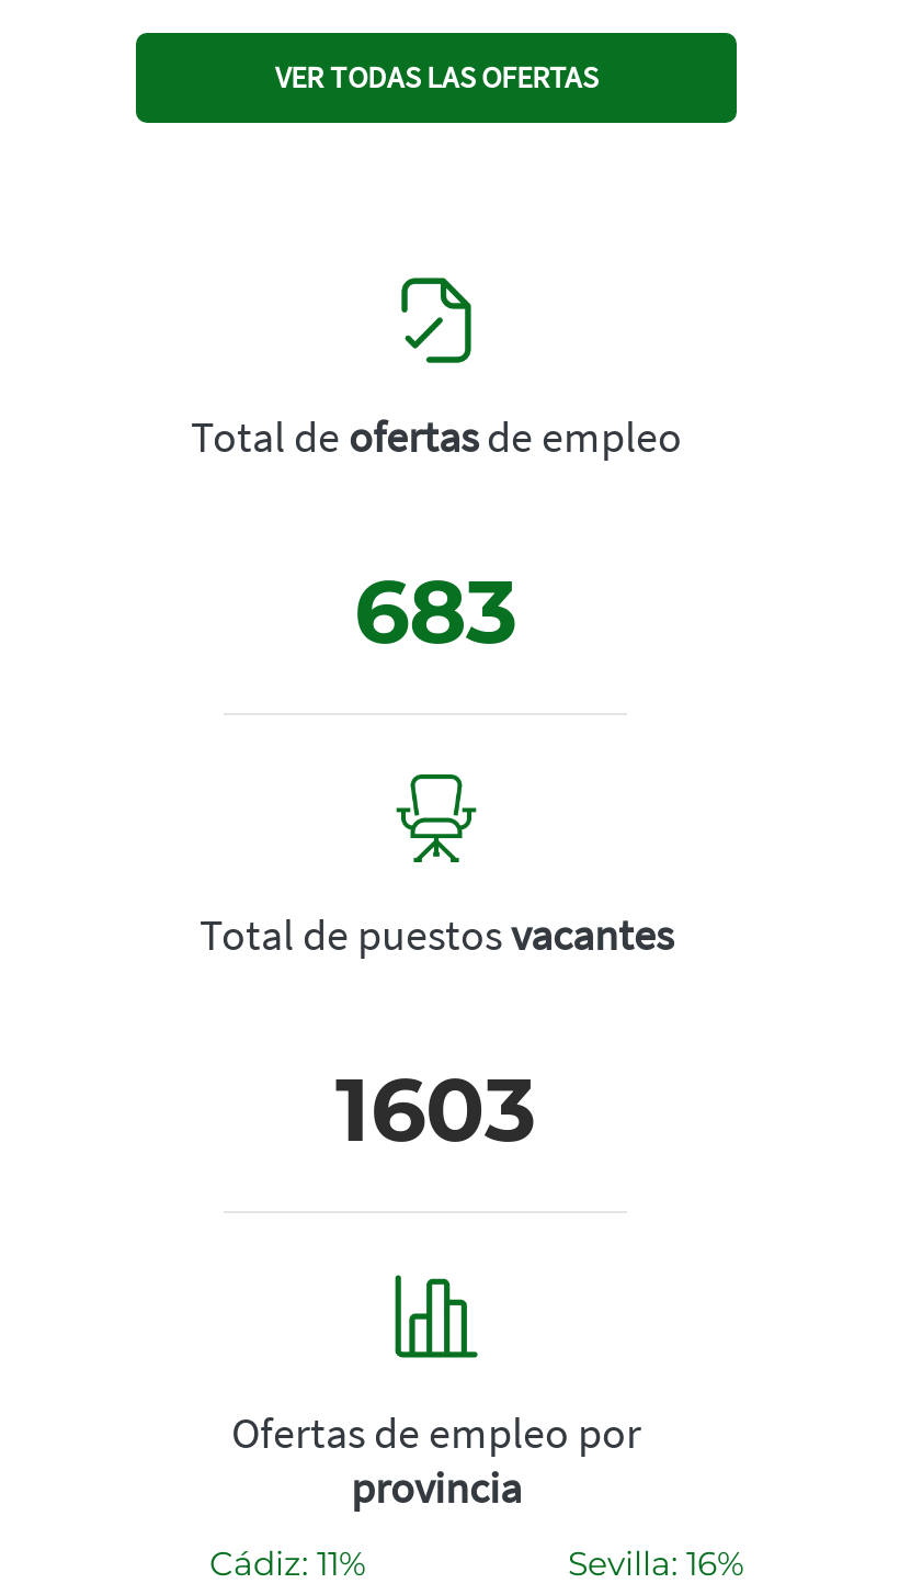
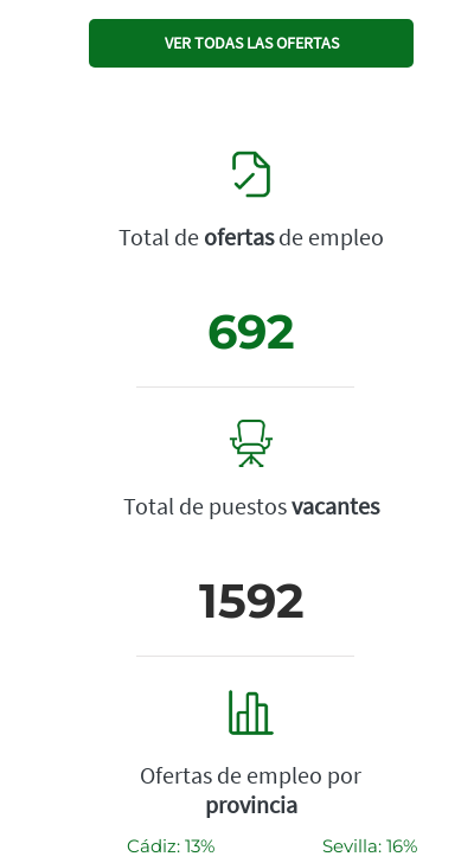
- 683
+ 692

- 1603
+ 1592

- Cádiz: 11%
+ Cádiz: 13%
